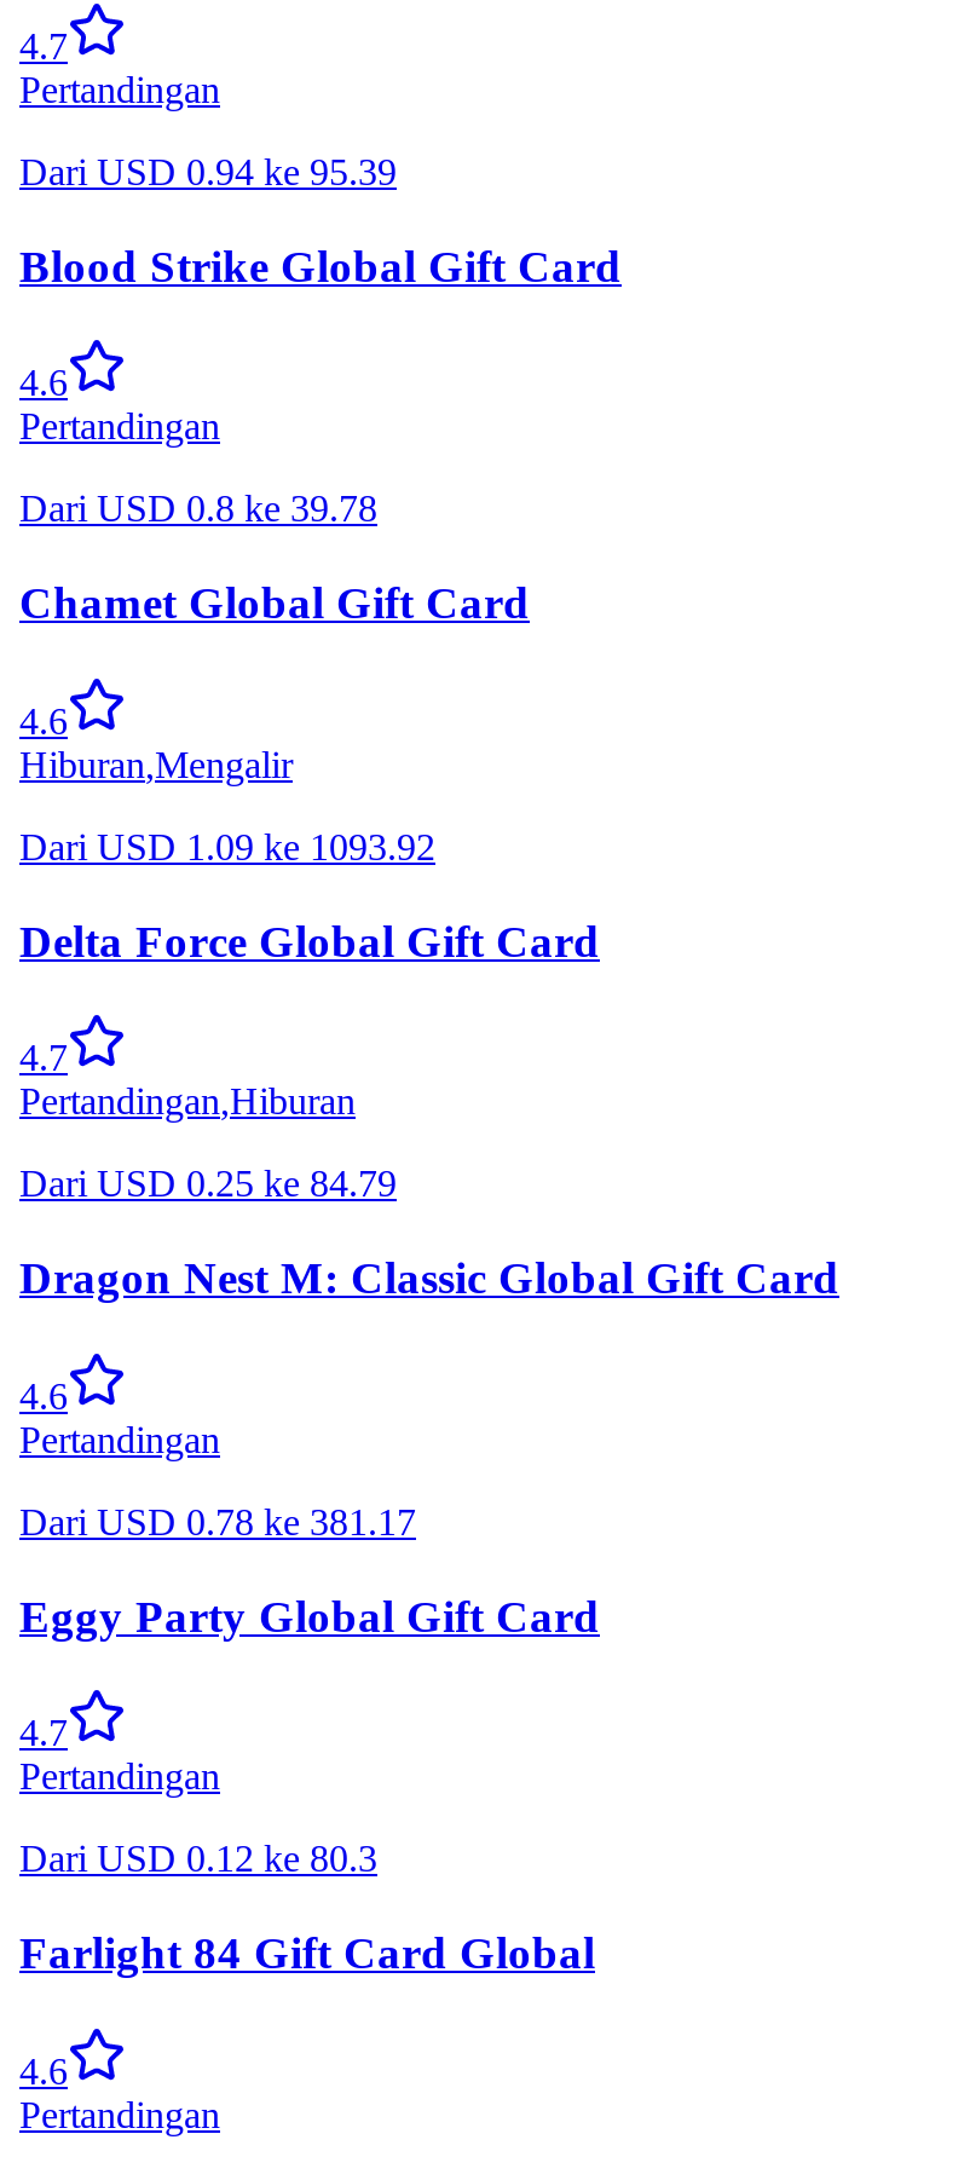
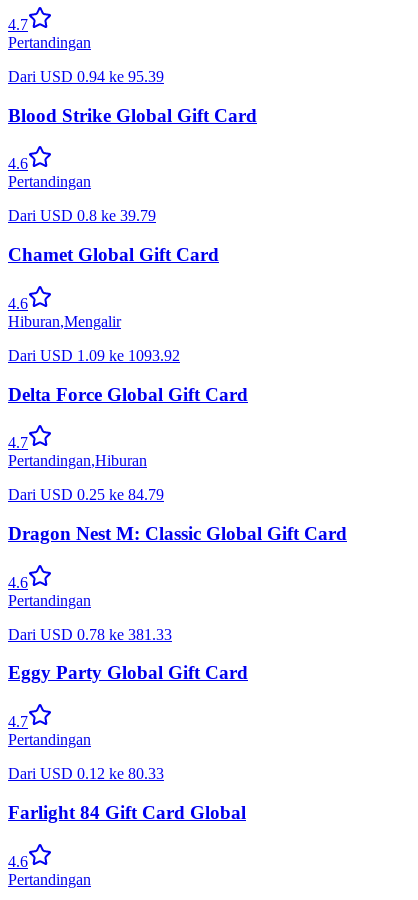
- Dari USD 0.8 ke 39.78
+ Dari USD 0.8 ke 39.79

- Dari USD 0.78 ke 381.17
+ Dari USD 0.78 ke 381.33

- Dari USD 0.12 ke 80.3
+ Dari USD 0.12 ke 80.33
